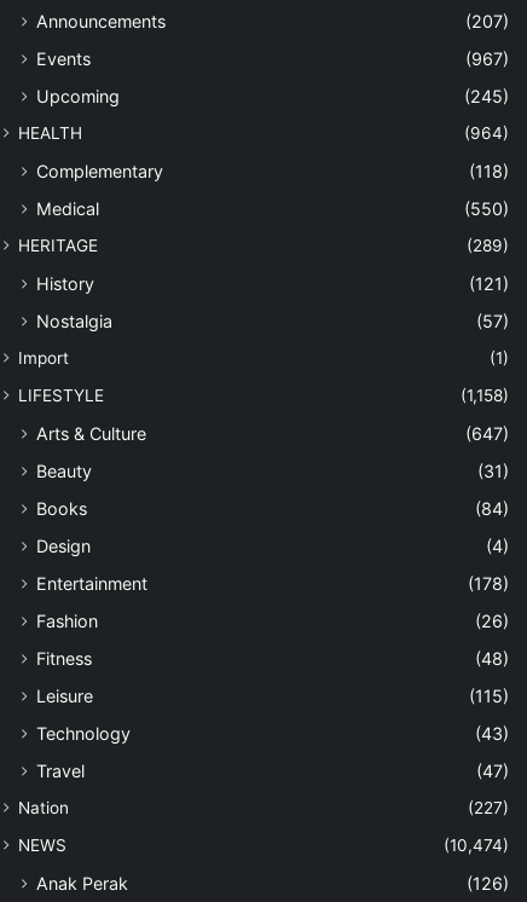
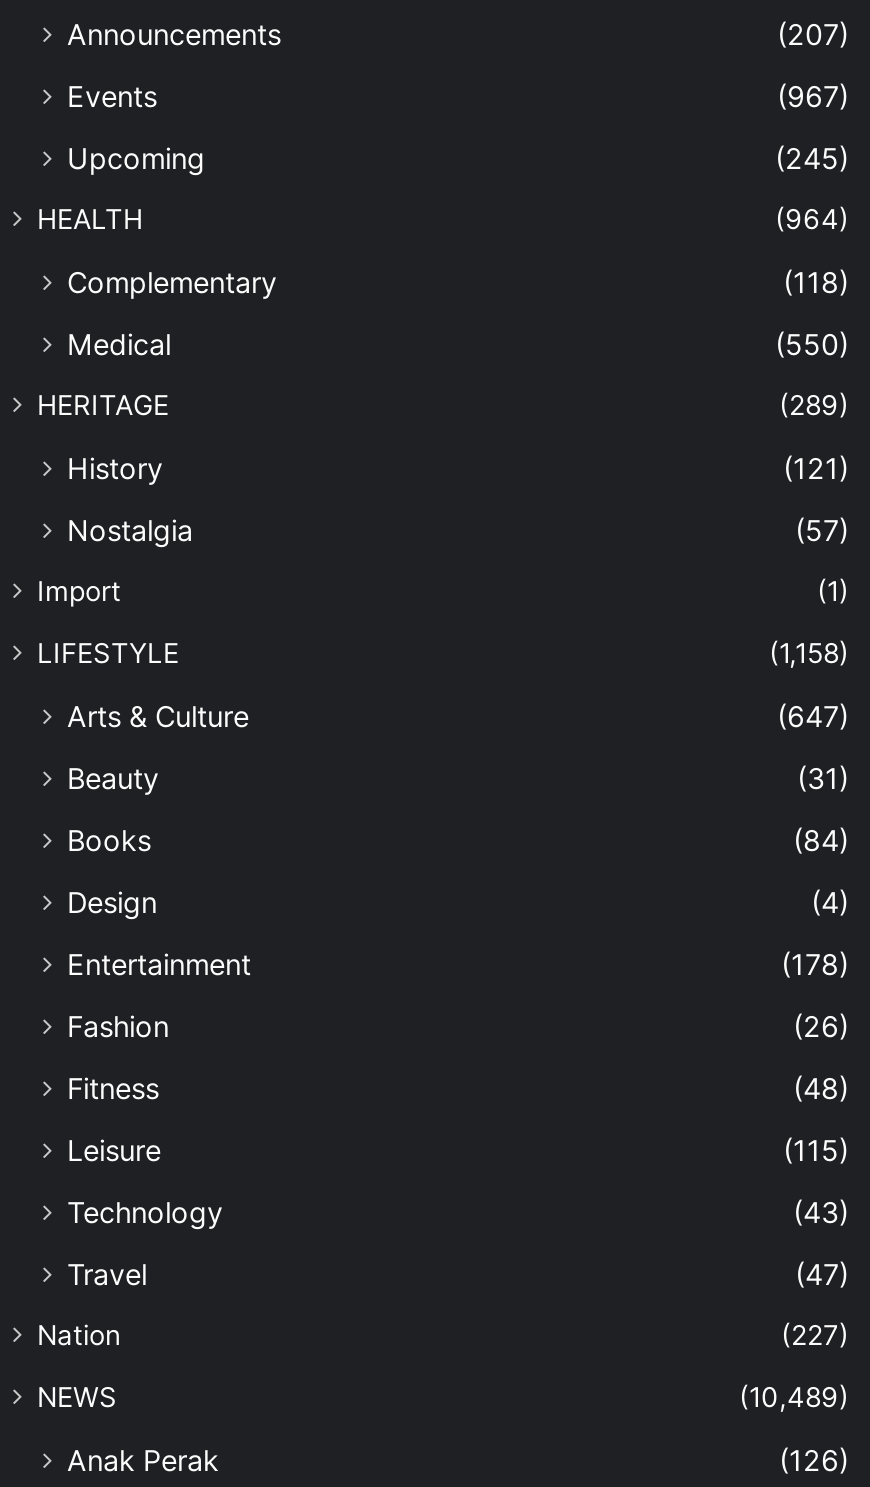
- (10,474)
+ (10,489)
